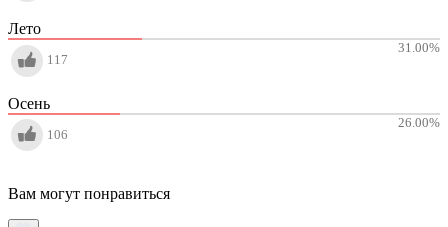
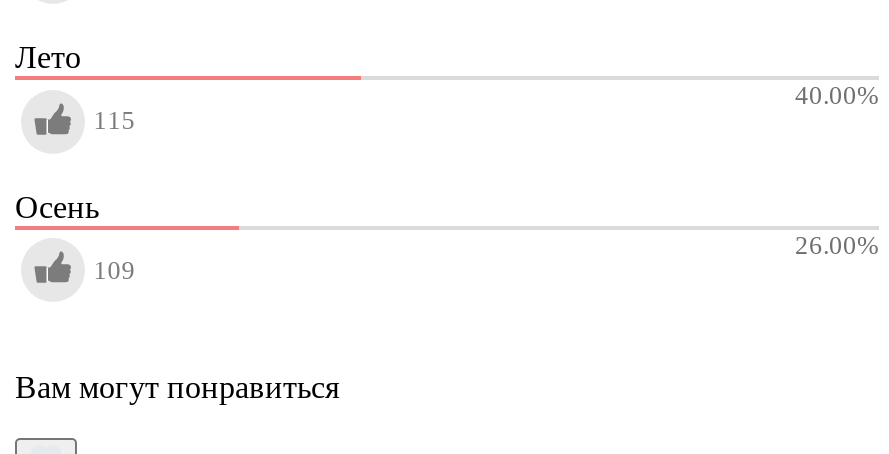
- 31.00%
+ 40.00%

- 117
+ 115

- 106
+ 109
